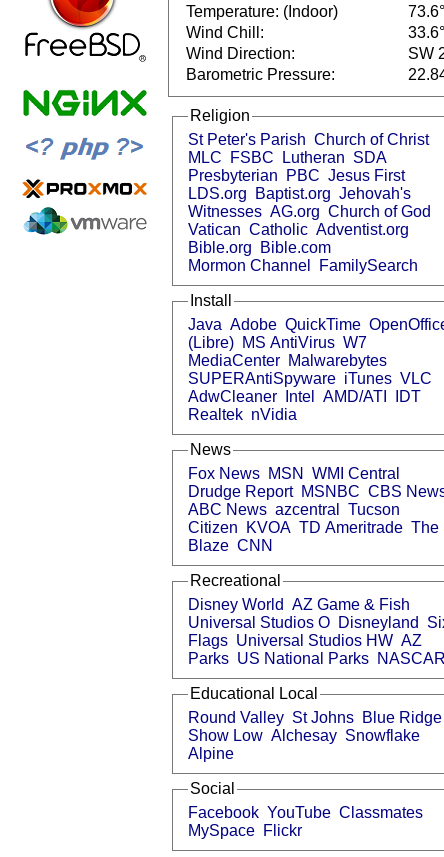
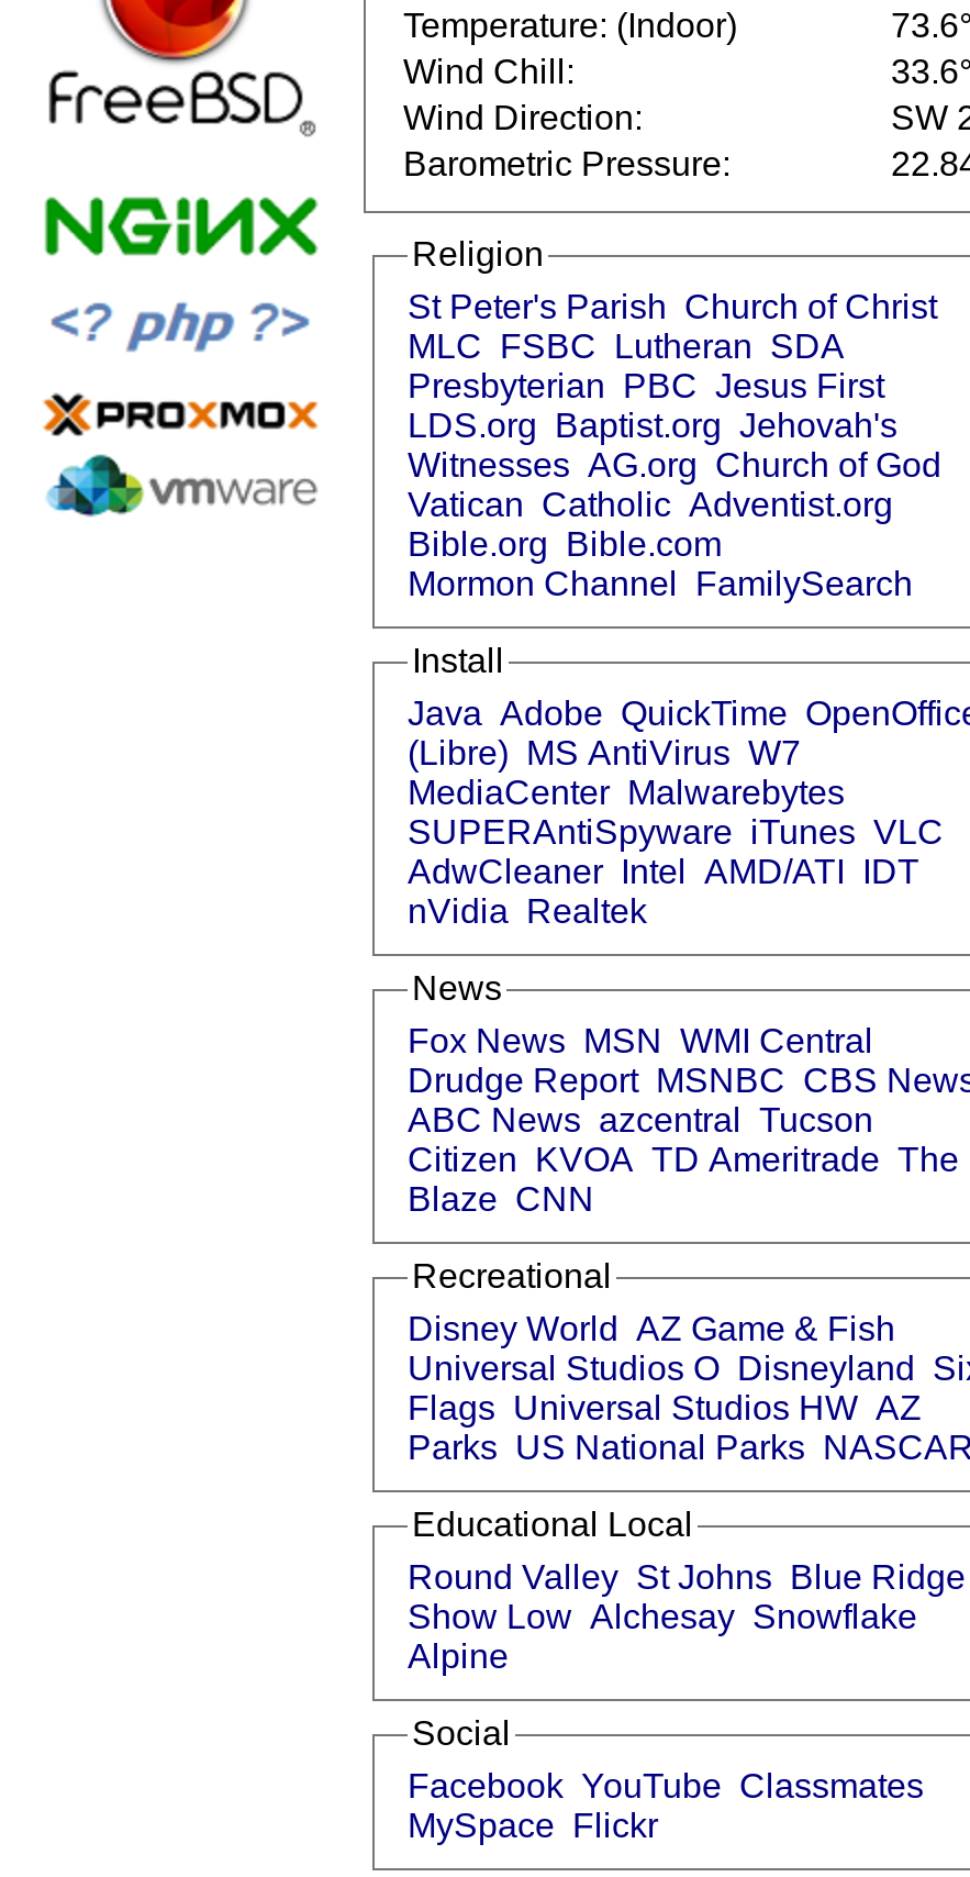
- Realtek nVidia
+ nVidia Realtek
